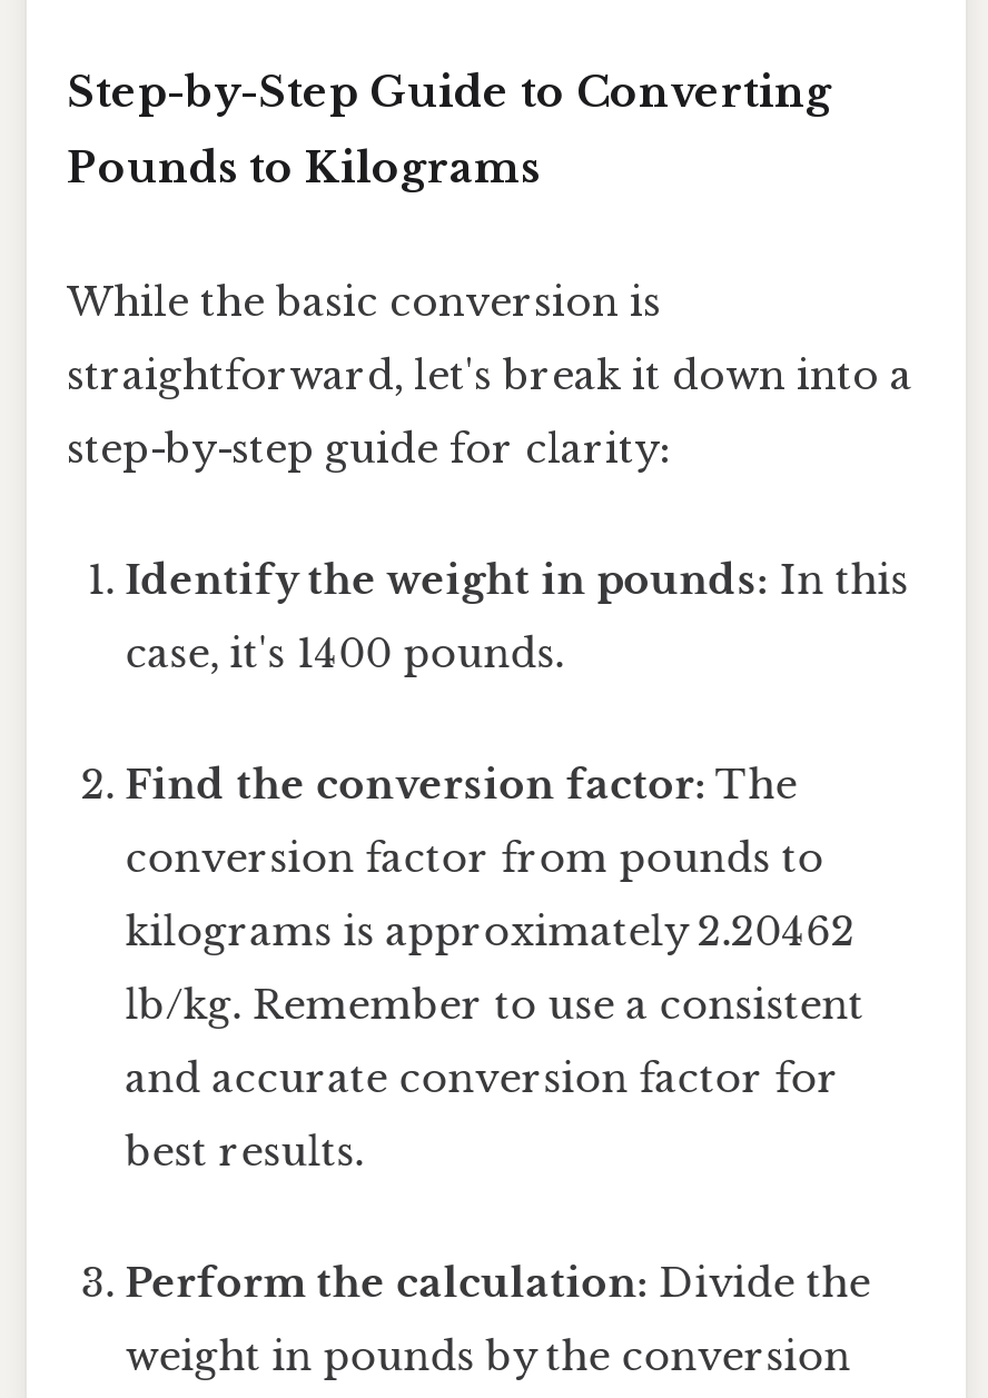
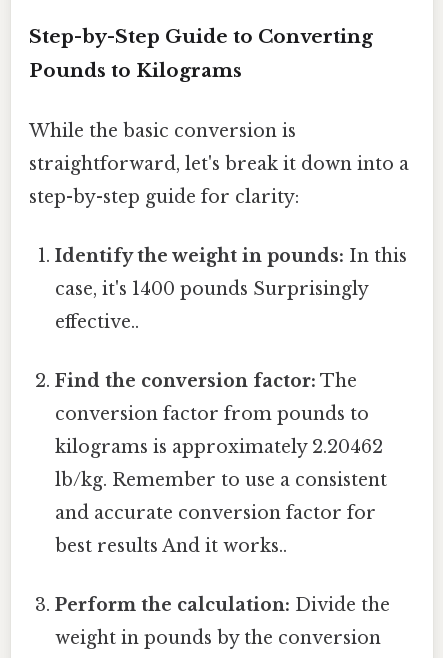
- case, it's 1400 pounds.
+ case, it's 1400 pounds Surprisingly
+ effective..

- best results.
+ best results And it works..
